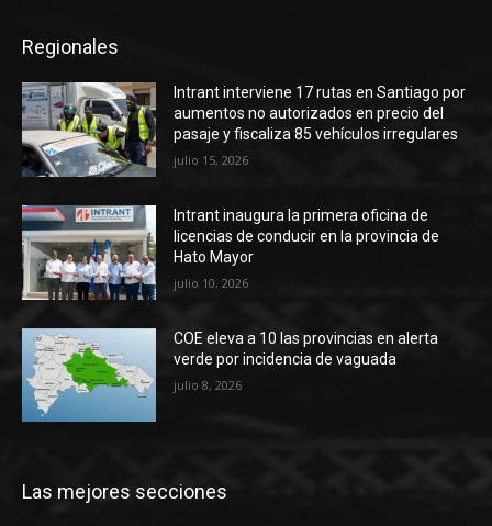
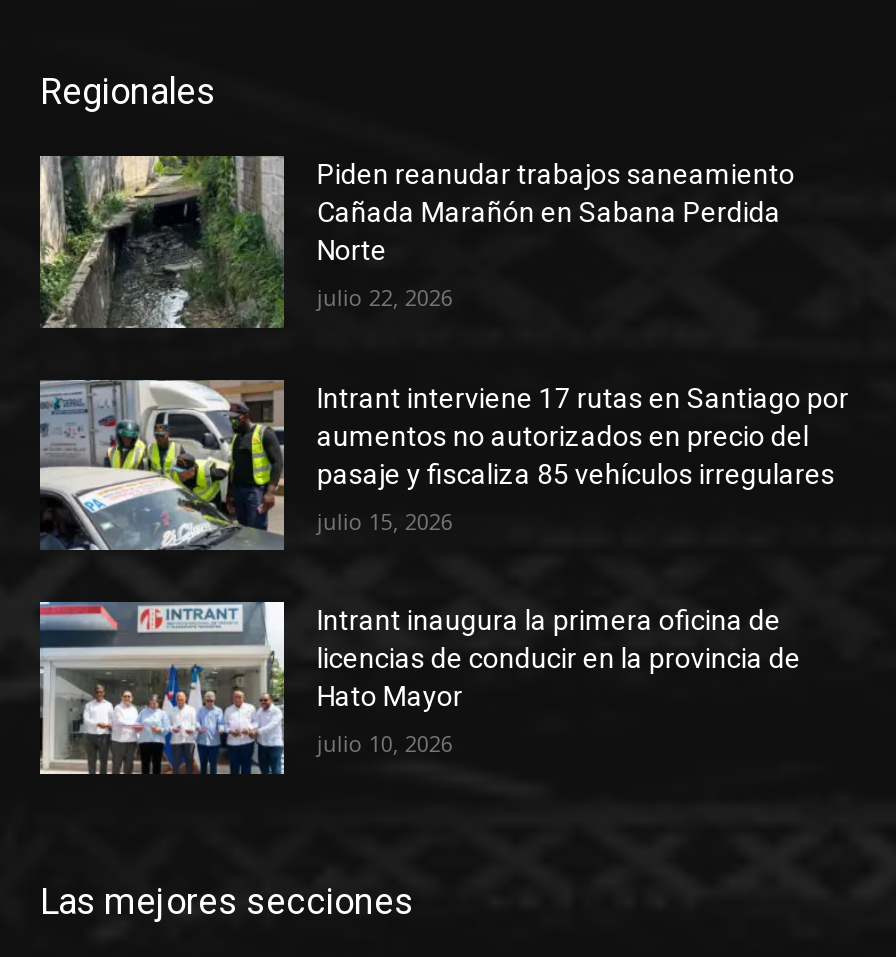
+ [image]
+ Piden reanudar trabajos saneamiento
+ Cañada Marañón en Sabana Perdida
+ Norte
+ julio 22, 2026

moved down: [image] | Intrant interviene 17 rutas en Santiago por | aumentos no autorizados en precio del | ... | Hato Mayor | julio 10, 2026

- [image]
- COE eleva a 10 las provincias en alerta
- verde por incidencia de vaguada
- julio 8, 2026
